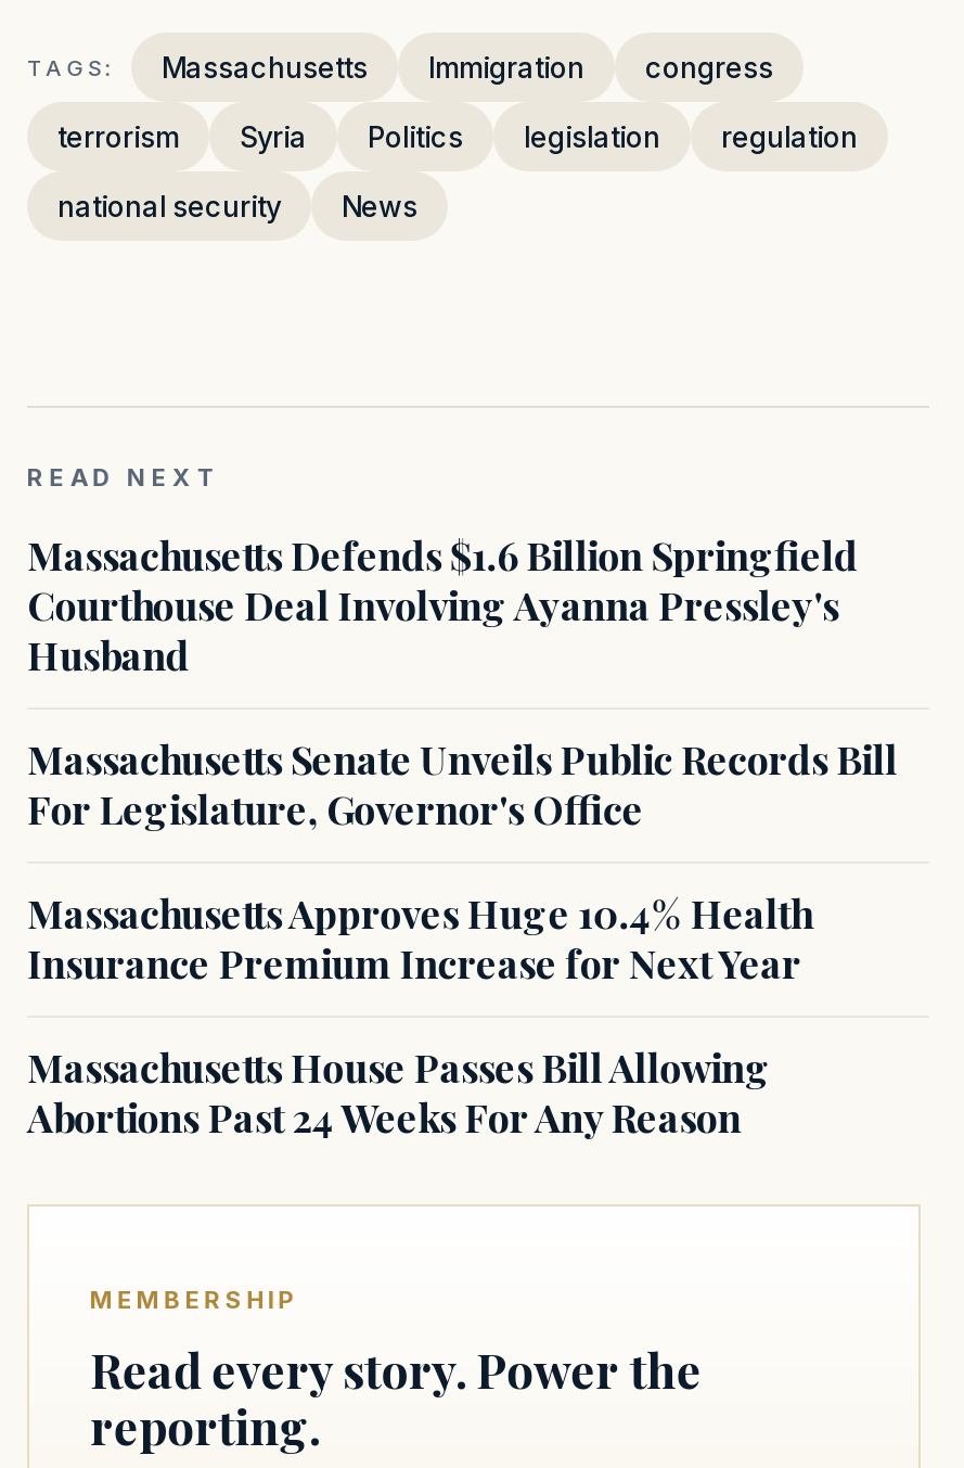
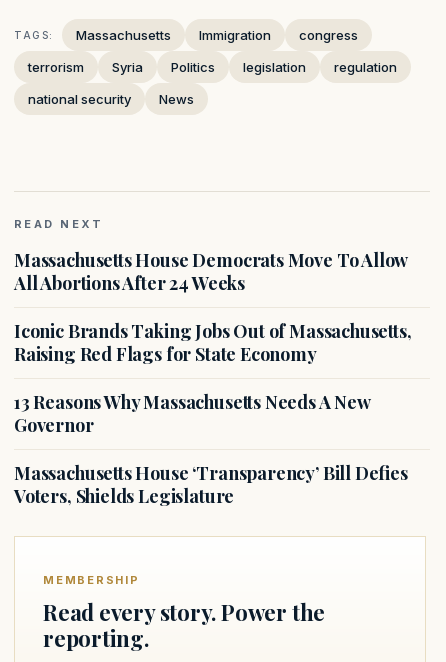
- Massachusetts Defends $1.6 Billion Springfield
- Courthouse Deal Involving Ayanna Pressley's
- Husband
+ Massachusetts House Democrats Move To Allow
+ All Abortions After 24 Weeks

- Massachusetts Senate Unveils Public Records Bill
- For Legislature, Governor's Office
+ Iconic Brands Taking Jobs Out of Massachusetts,
+ Raising Red Flags for State Economy

- Massachusetts Approves Huge 10.4% Health
- Insurance Premium Increase for Next Year
+ 13 Reasons Why Massachusetts Needs A New
+ Governor

- Massachusetts House Passes Bill Allowing
- Abortions Past 24 Weeks For Any Reason
+ Massachusetts House ‘Transparency’ Bill Defies
+ Voters, Shields Legislature
